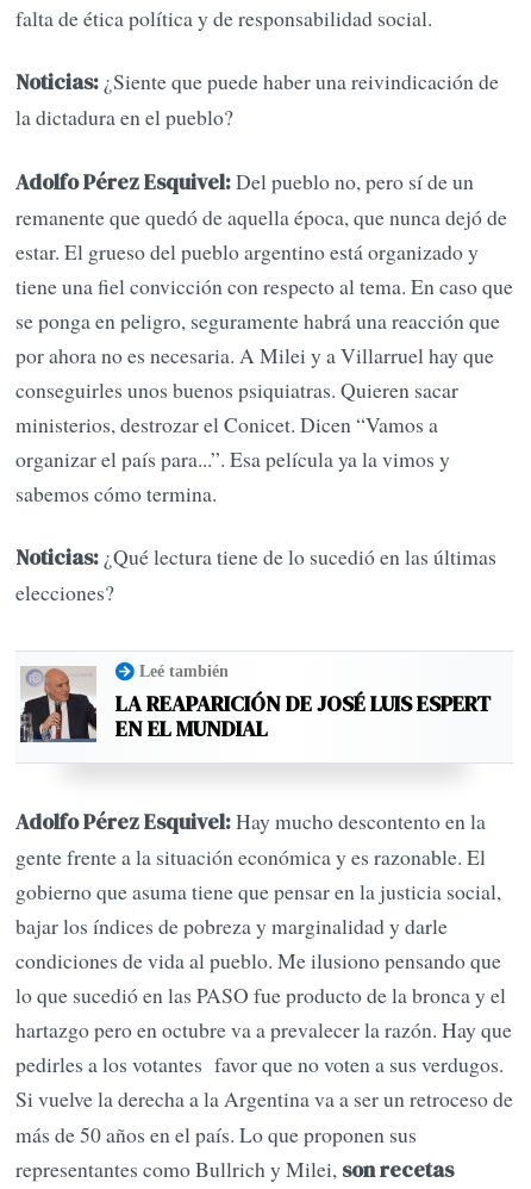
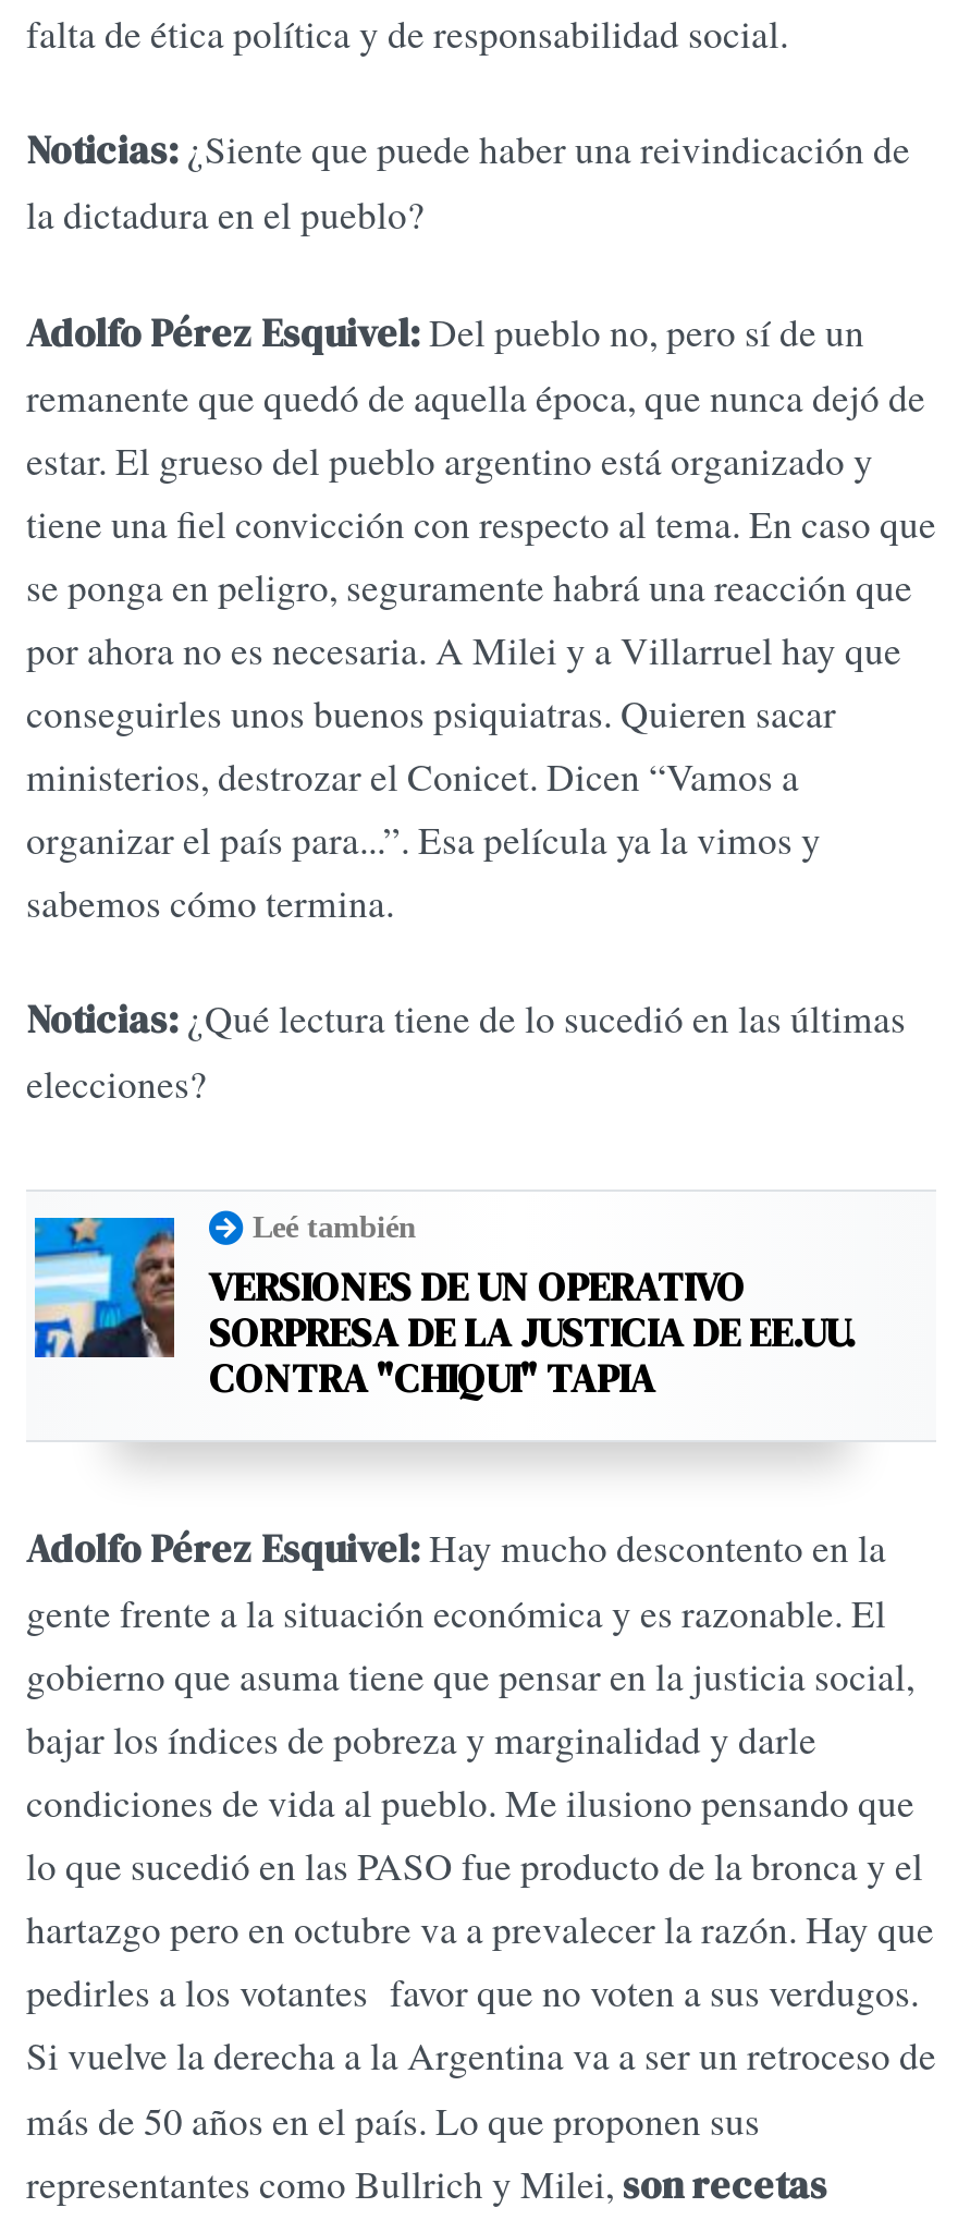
- [image]
- LA REAPARICIÓN DE JOSÉ LUIS ESPERT
- EN EL MUNDIAL
+ [image]
+ VERSIONES DE UN OPERATIVO
+ SORPRESA DE LA JUSTICIA DE EE.UU.
+ CONTRA "CHIQUI" TAPIA
